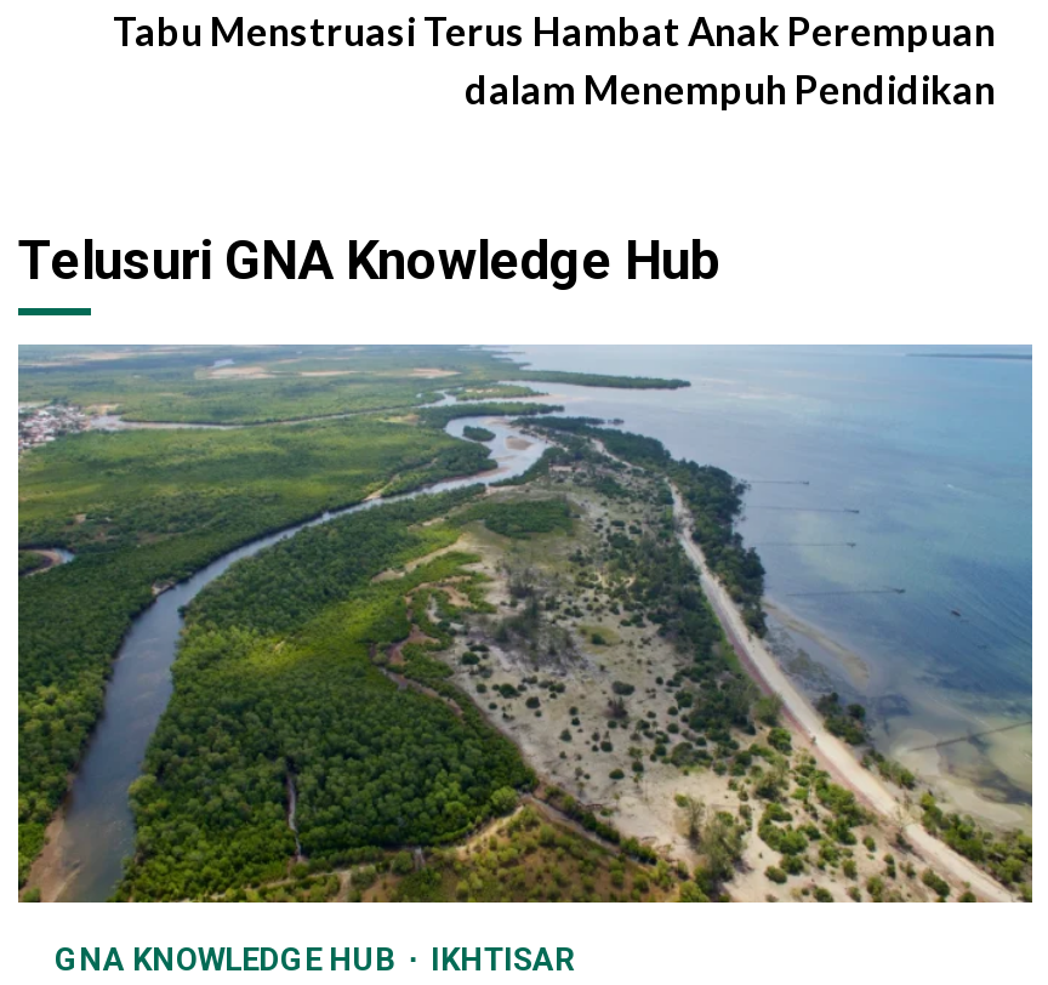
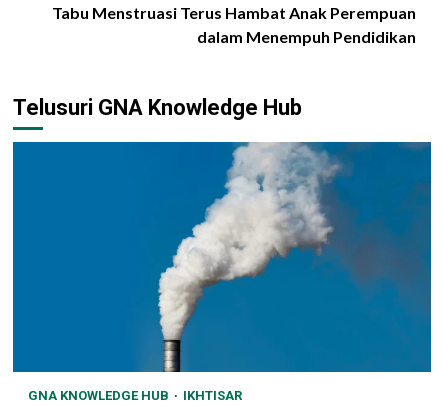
- [image]
+ [image]
